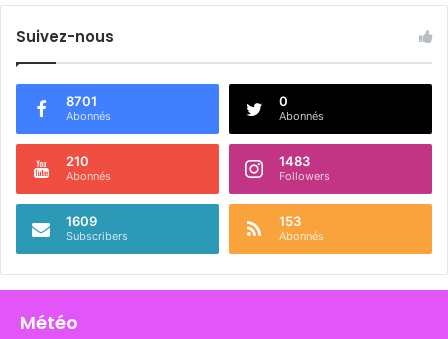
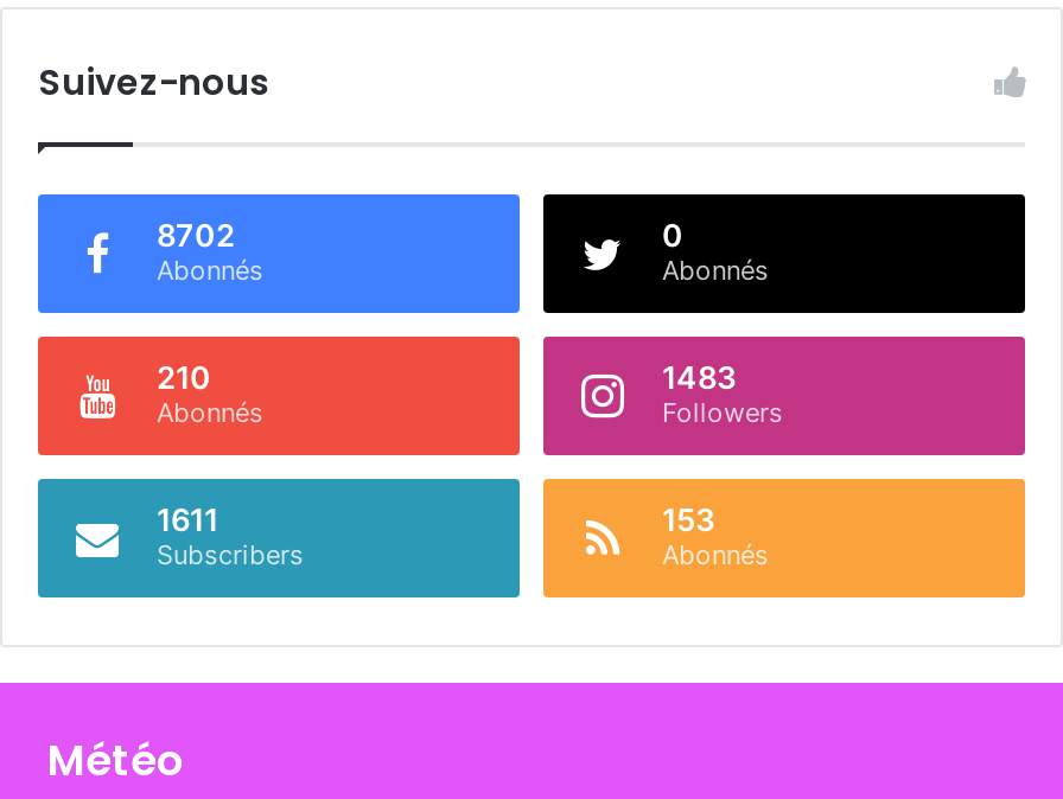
- 8701
+ 8702

- 1609
+ 1611
